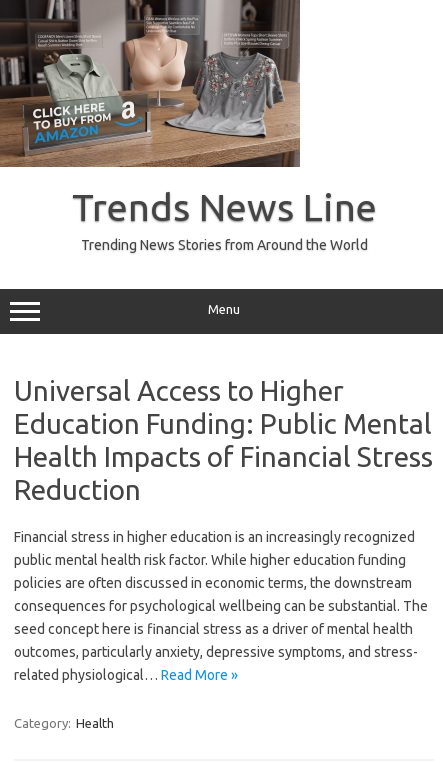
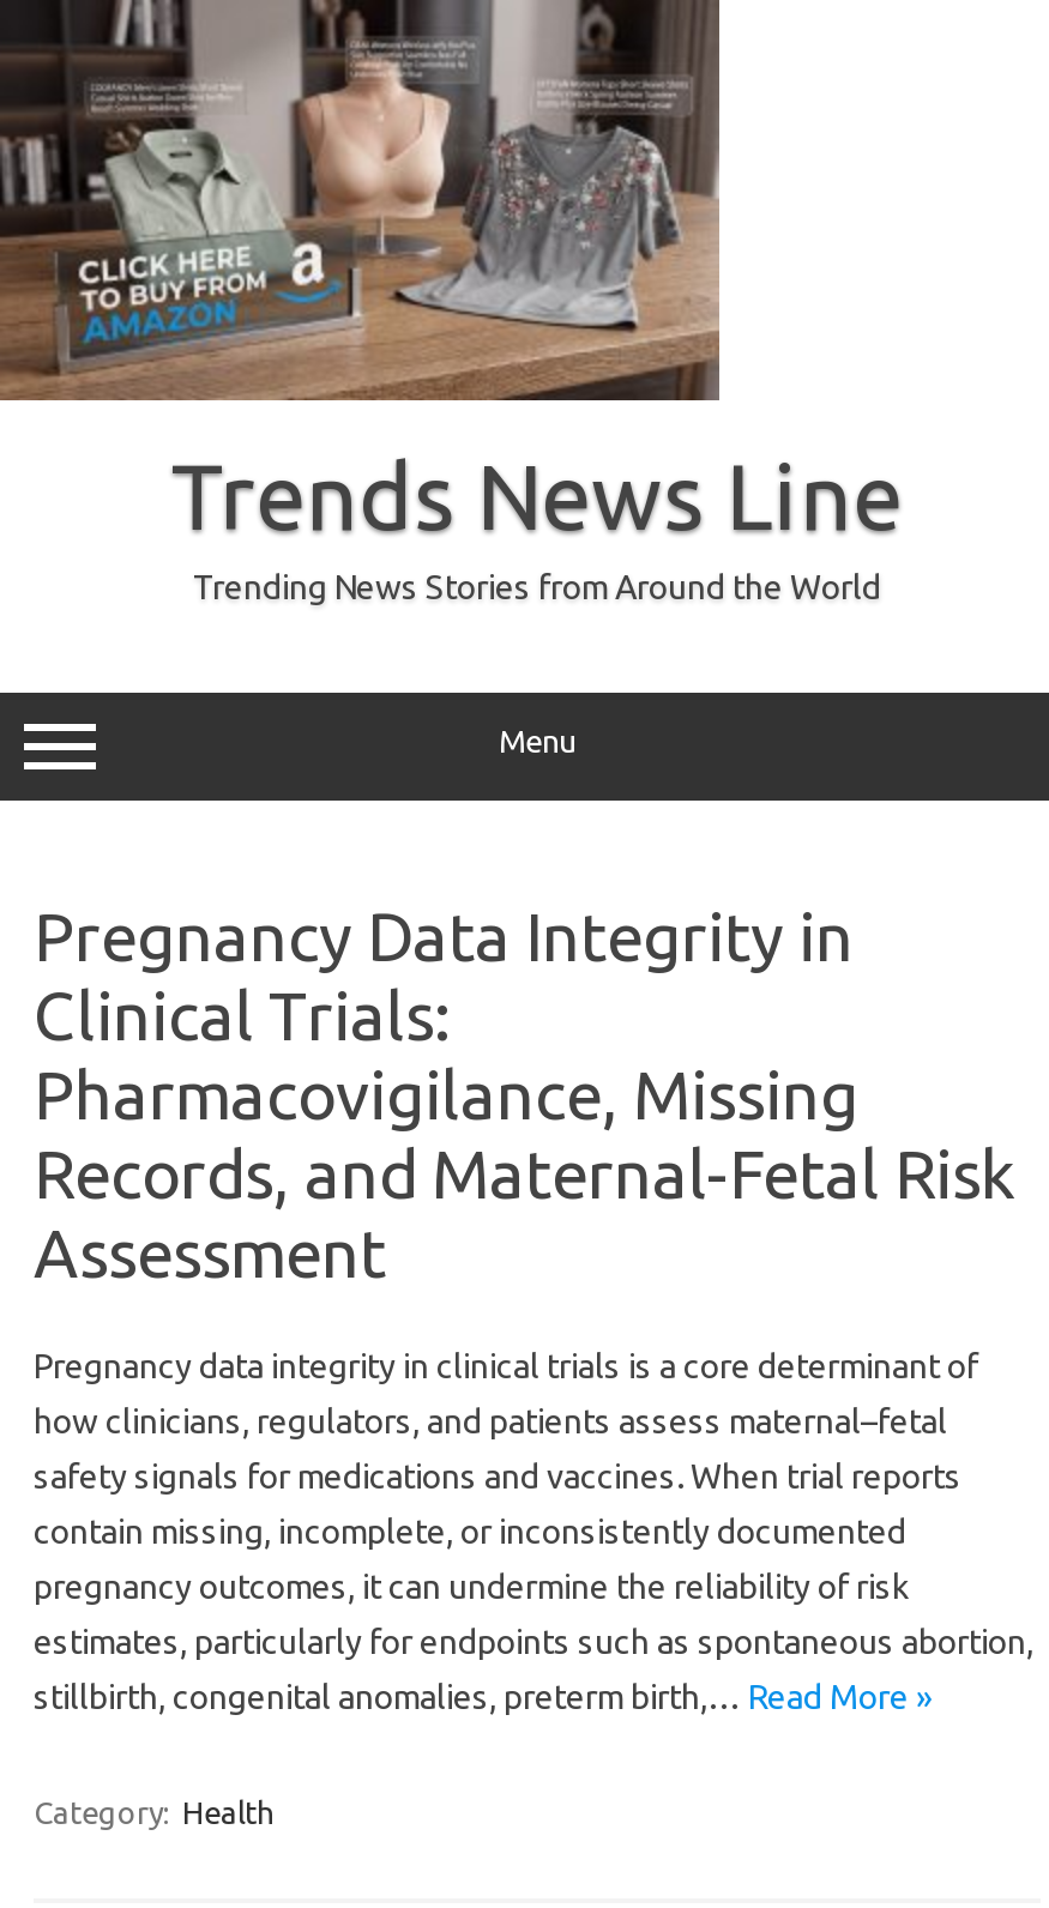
- Universal Access to Higher
- Education Funding: Public Mental
- Health Impacts of Financial Stress
- Reduction
+ Pregnancy Data Integrity in
+ Clinical Trials:
+ Pharmacovigilance, Missing
+ Records, and Maternal-Fetal Risk
+ Assessment

- Financial stress in higher education is an increasingly recognized
- public mental health risk factor. While higher education funding
- policies are often discussed in economic terms, the downstream
- consequences for psychological wellbeing can be substantial. The
- seed concept here is financial stress as a driver of mental health
- outcomes, particularly anxiety, depressive symptoms, and stress-
- related physiological… Read More »
+ Pregnancy data integrity in clinical trials is a core determinant of
+ how clinicians, regulators, and patients assess maternal–fetal
+ safety signals for medications and vaccines. When trial reports
+ contain missing, incomplete, or inconsistently documented
+ pregnancy outcomes, it can undermine the reliability of risk
+ estimates, particularly for endpoints such as spontaneous abortion,
+ stillbirth, congenital anomalies, preterm birth,… Read More »
